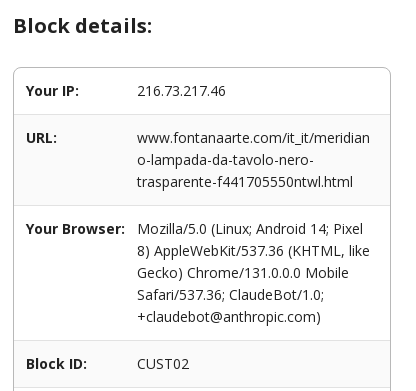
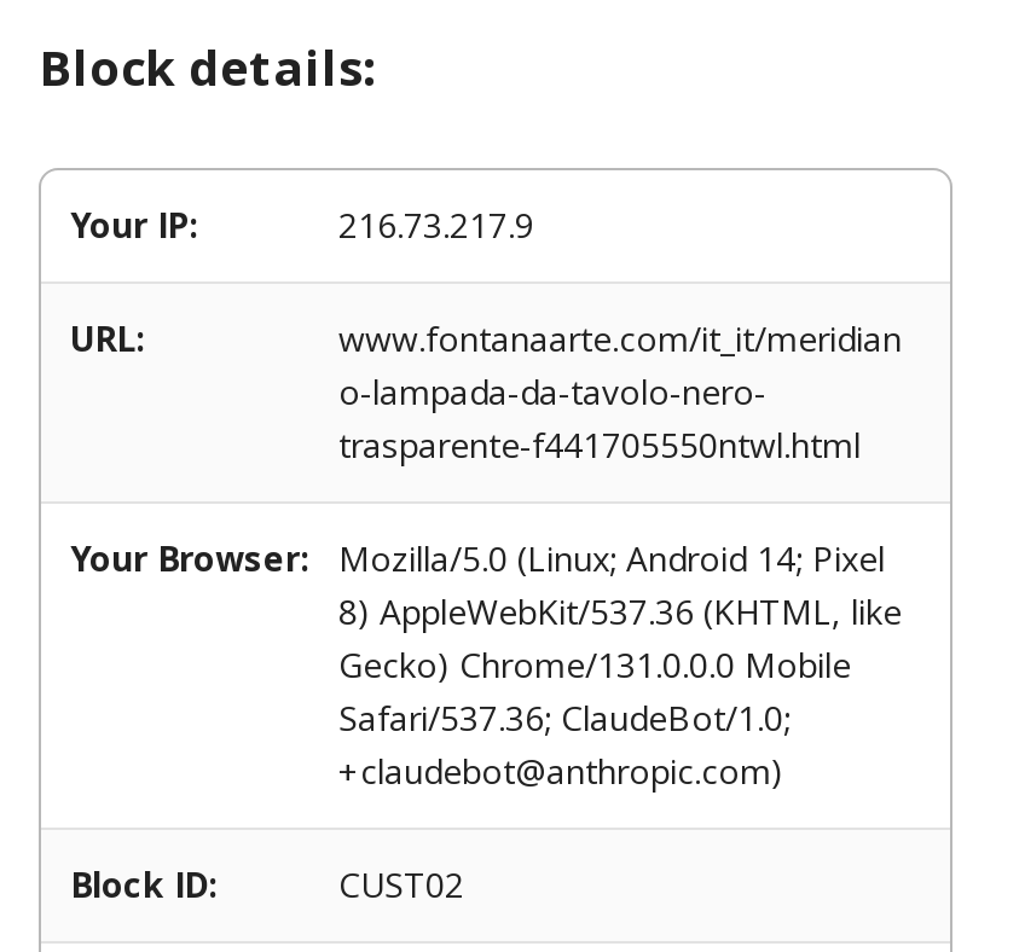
- 216.73.217.46
+ 216.73.217.9
